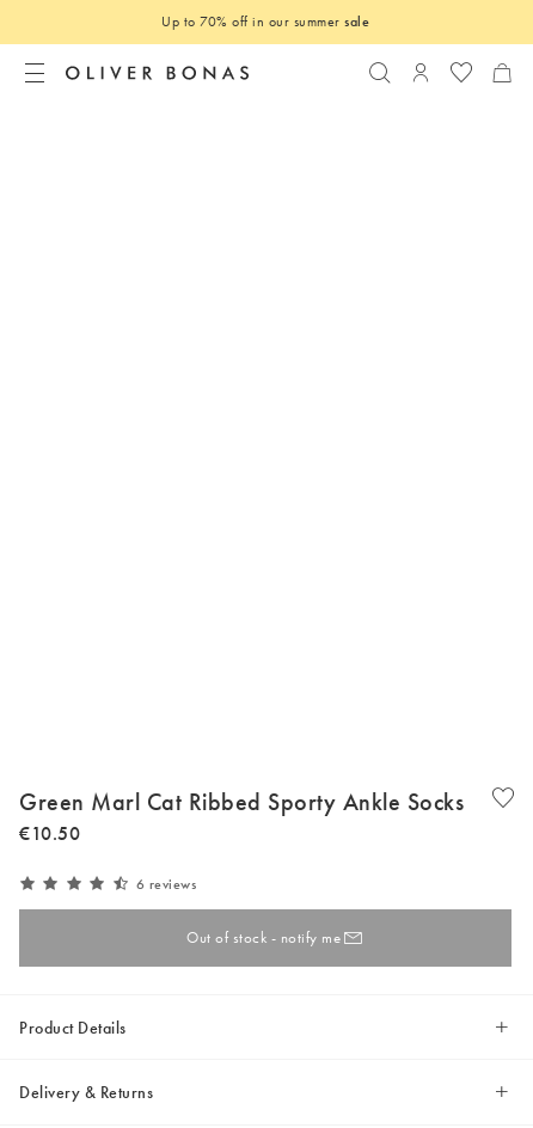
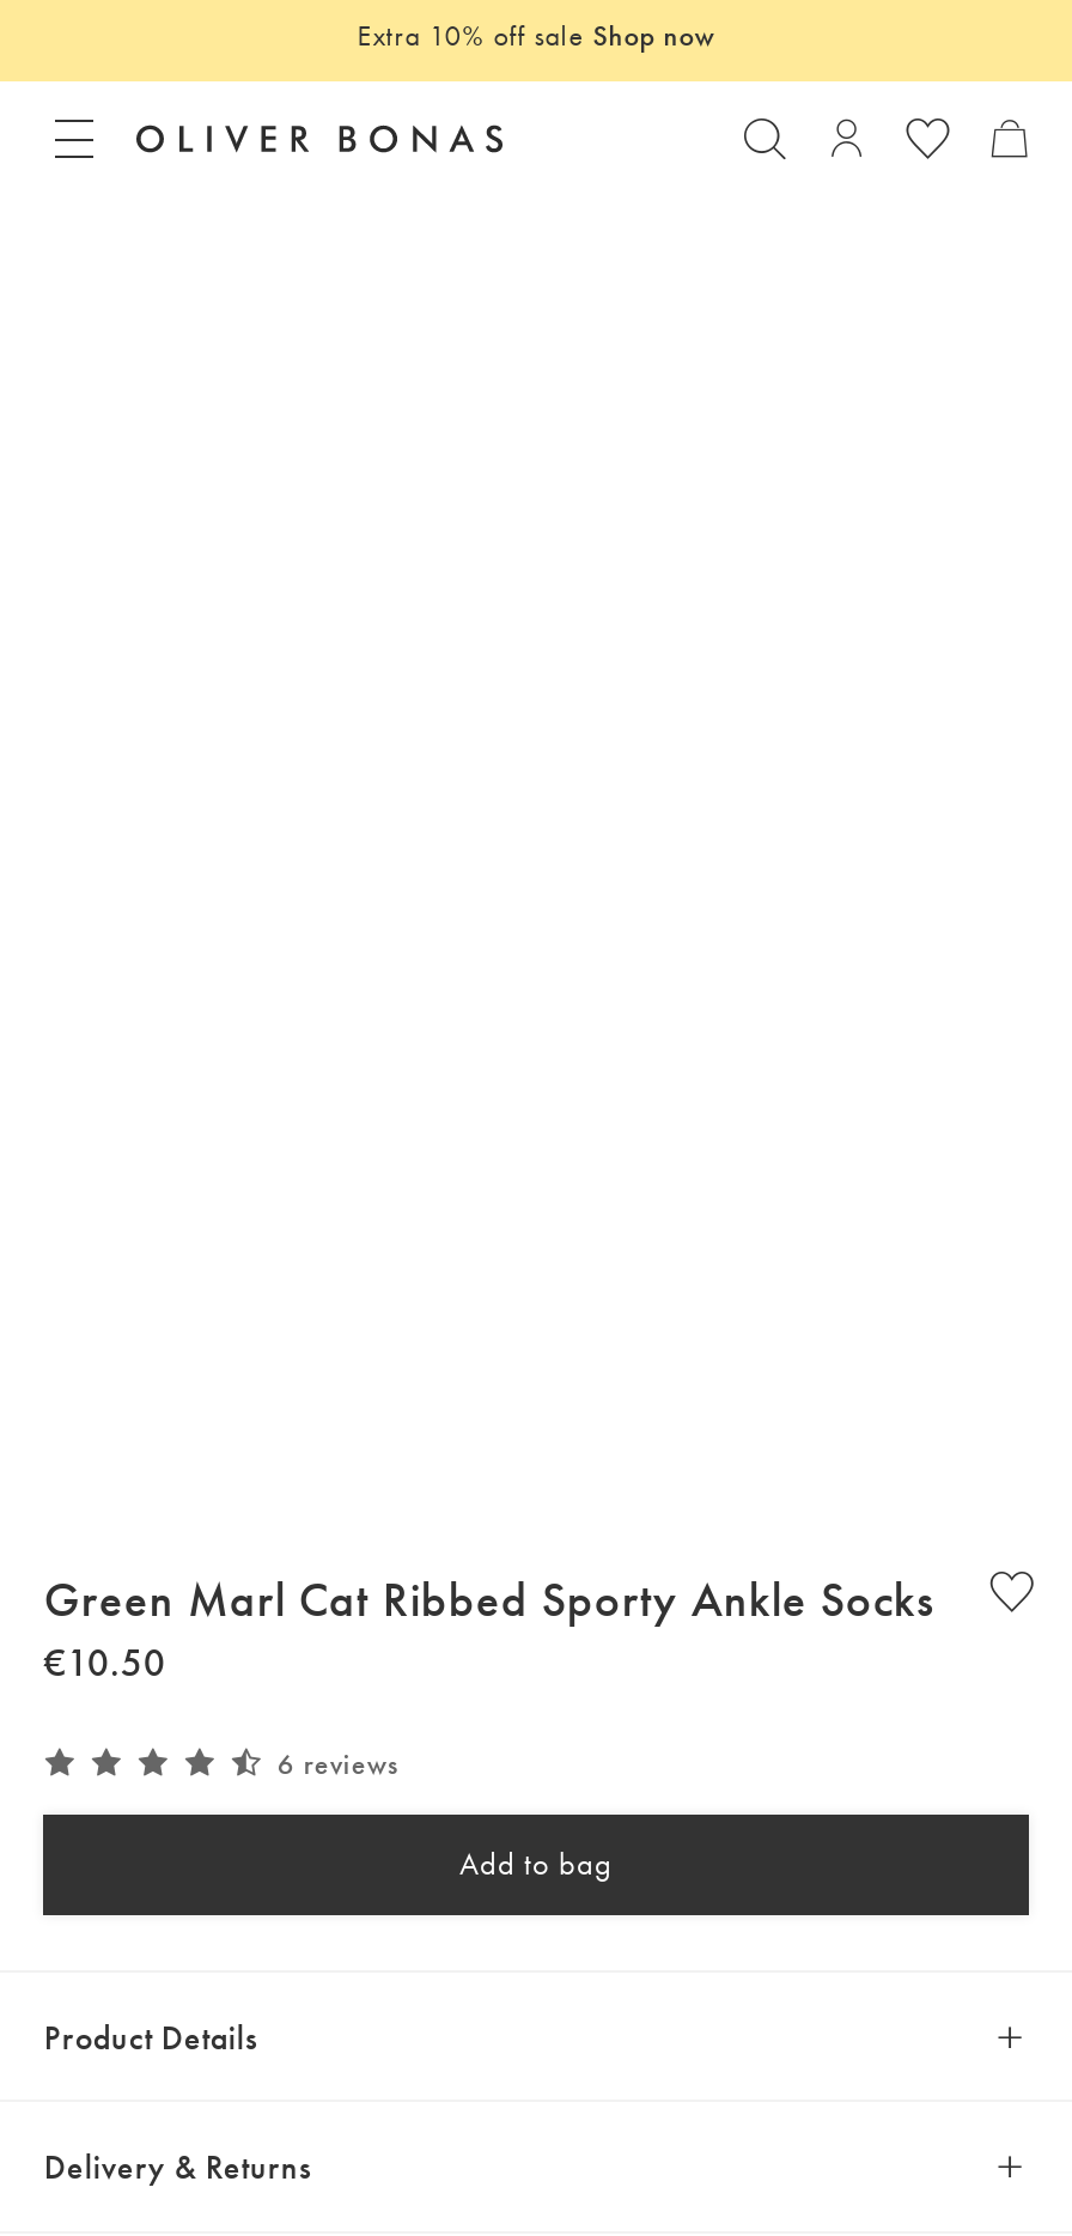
- Up to 70% off in our summer sale
+ Extra 10% off sale Shop now

- Out of stock - notify me
+ Add to bag
